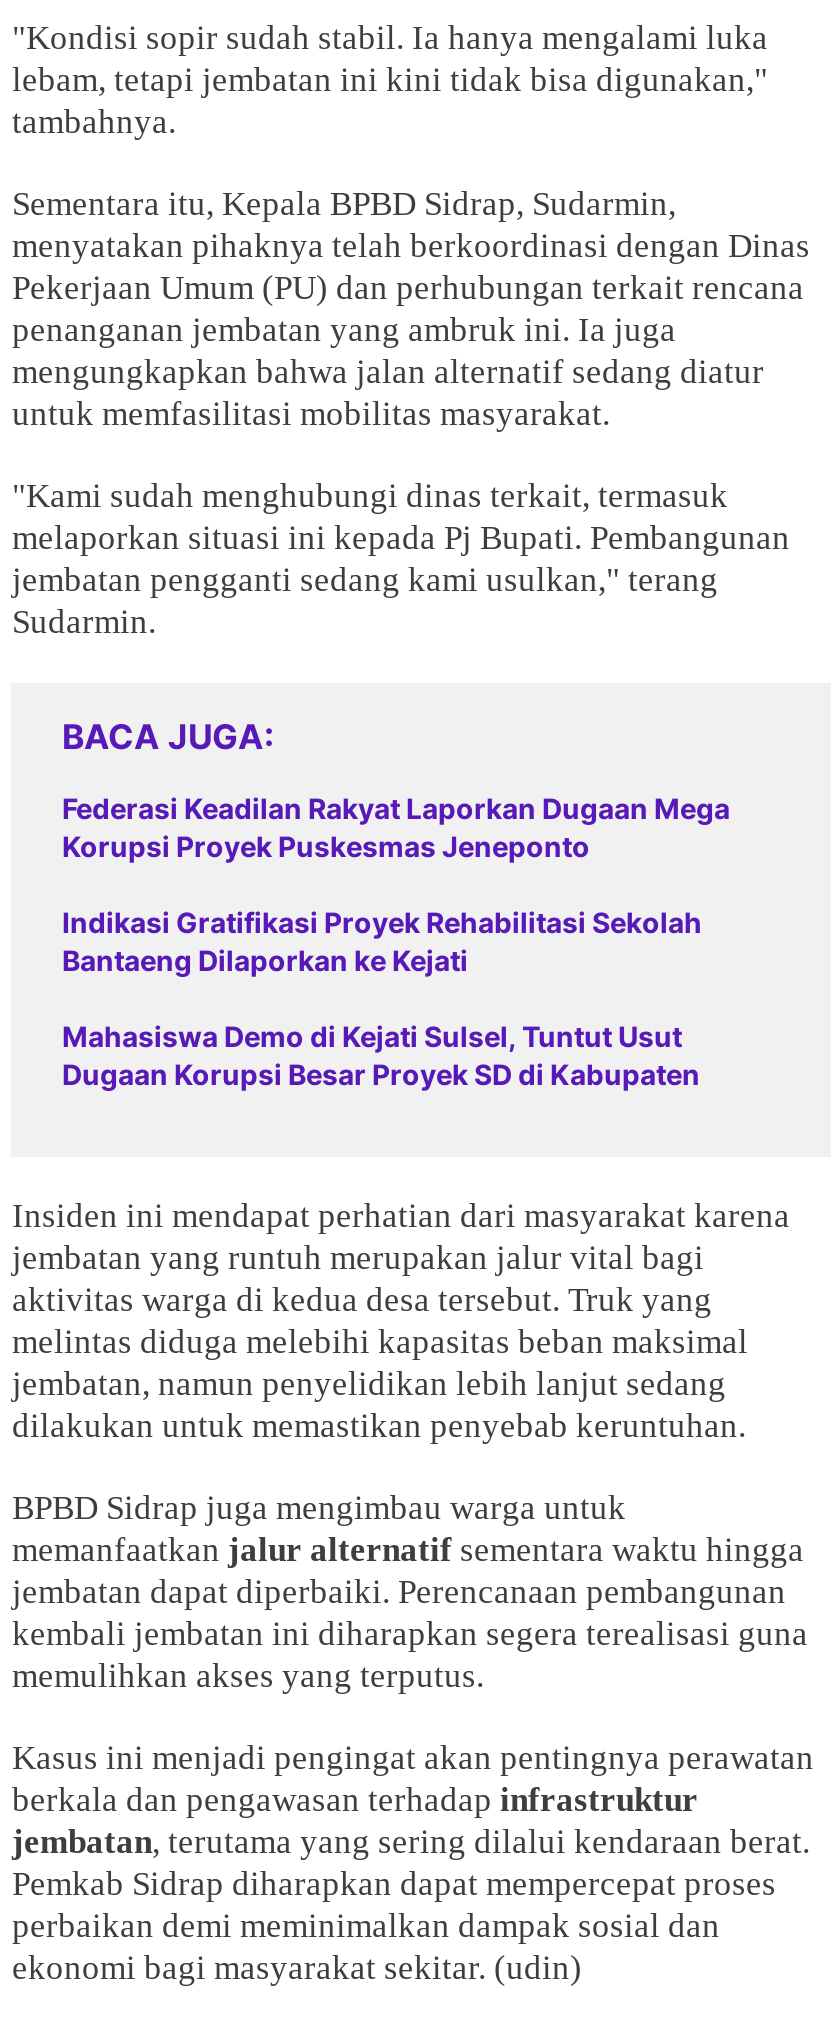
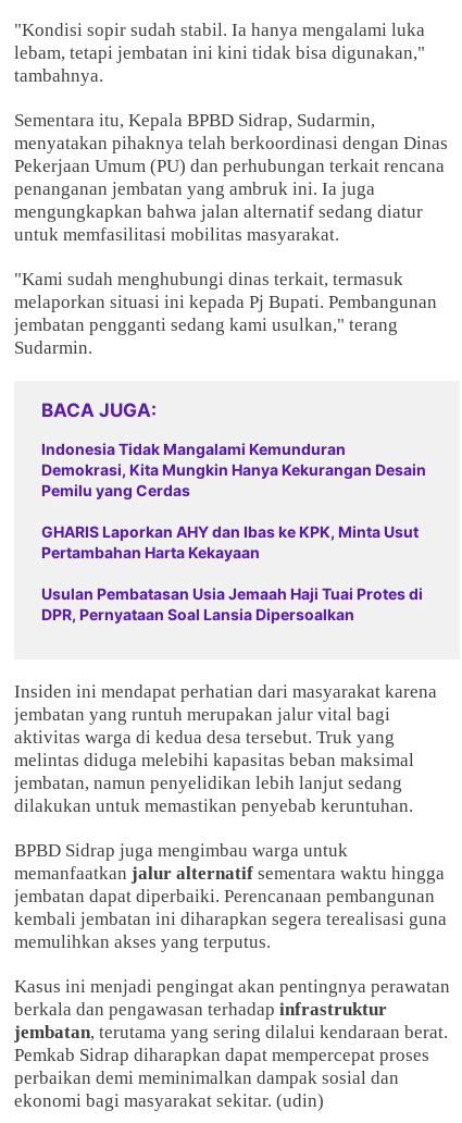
- Federasi Keadilan Rakyat Laporkan Dugaan Mega
- Korupsi Proyek Puskesmas Jeneponto
+ Indonesia Tidak Mangalami Kemunduran
+ Demokrasi, Kita Mungkin Hanya Kekurangan Desain
+ Pemilu yang Cerdas

- Indikasi Gratifikasi Proyek Rehabilitasi Sekolah
- Bantaeng Dilaporkan ke Kejati
+ GHARIS Laporkan AHY dan Ibas ke KPK, Minta Usut
+ Pertambahan Harta Kekayaan

- Mahasiswa Demo di Kejati Sulsel, Tuntut Usut
- Dugaan Korupsi Besar Proyek SD di Kabupaten
+ Usulan Pembatasan Usia Jemaah Haji Tuai Protes di
+ DPR, Pernyataan Soal Lansia Dipersoalkan
